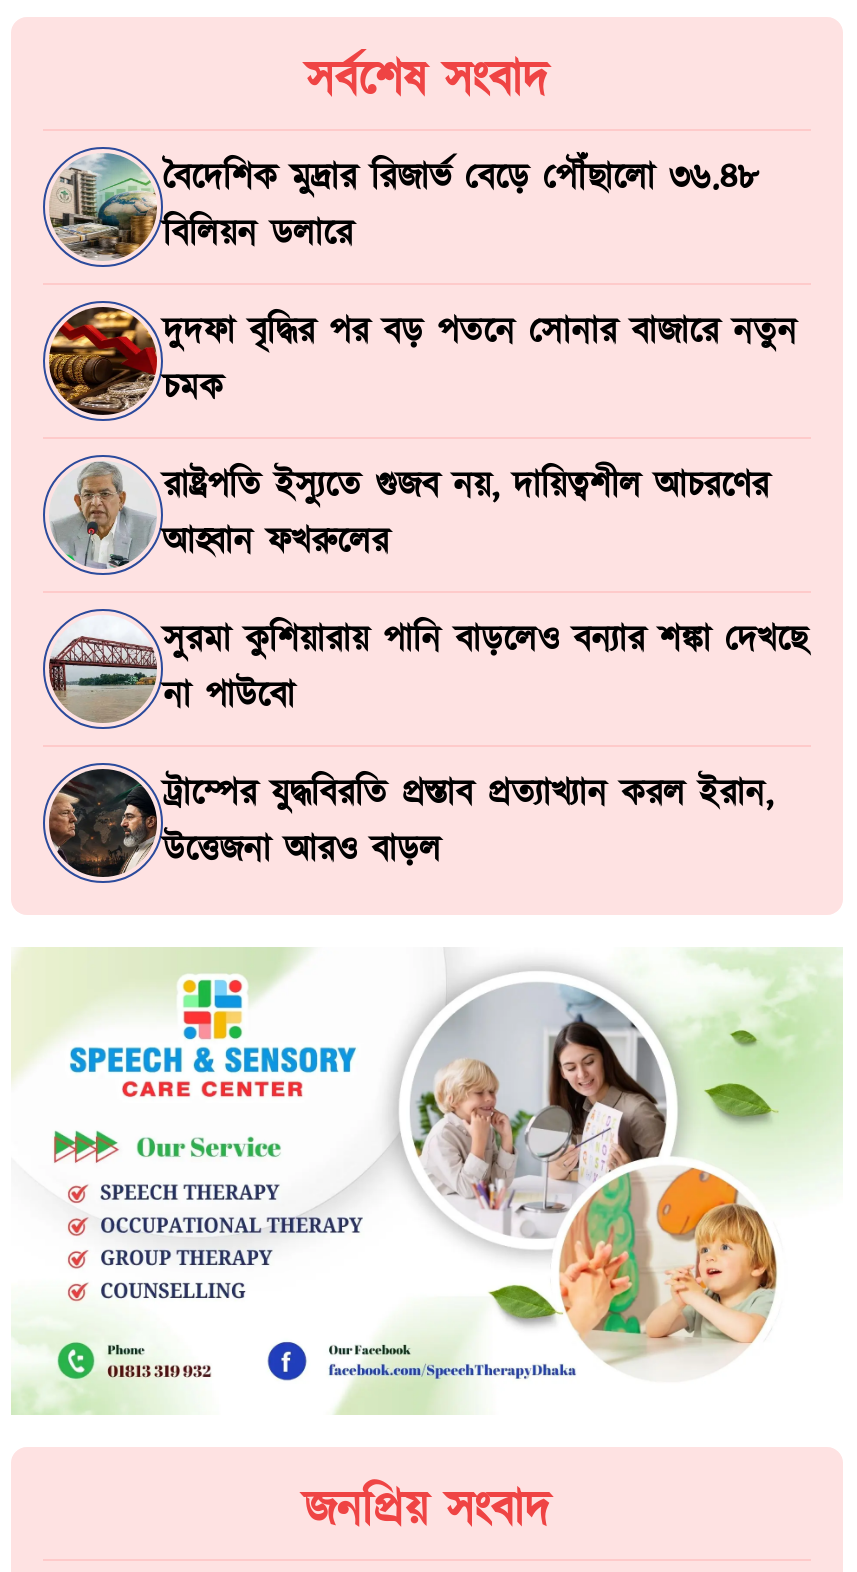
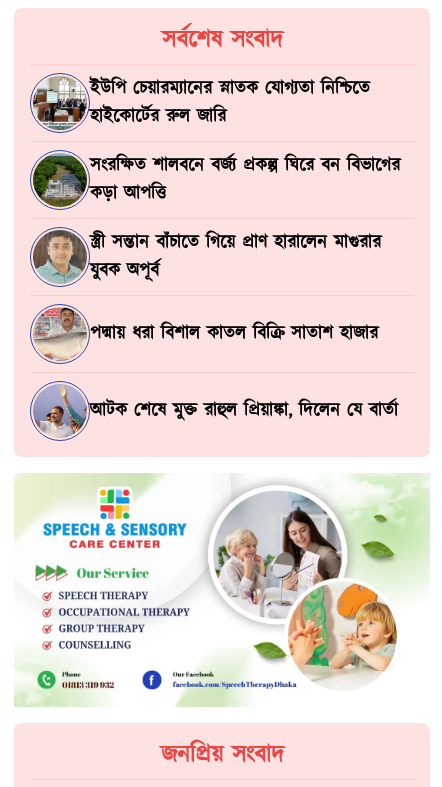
- [image]
- বৈদেশিক মুদ্রার রিজার্ভ বেড়ে পৌঁছালো ৩৬.৪৮
- বিলিয়ন ডলারে
+ [image]
+ ইউপি চেয়ারম্যানের স্নাতক যোগ্যতা নিশ্চিতে
+ হাইকোর্টের রুল জারি

- [image]
- দুদফা বৃদ্ধির পর বড় পতনে সোনার বাজারে নতুন
- চমক
+ [image]
+ সংরক্ষিত শালবনে বর্জ্য প্রকল্প ঘিরে বন বিভাগের
+ কড়া আপত্তি

- [image]
- রাষ্ট্রপতি ইস্যুতে গুজব নয়, দায়িত্বশীল আচরণের
- আহ্বান ফখরুলের
+ [image]
+ স্ত্রী সন্তান বাঁচাতে গিয়ে প্রাণ হারালেন মাগুরার
+ যুবক অপূর্ব

- [image]
- সুরমা কুশিয়ারায় পানি বাড়লেও বন্যার শঙ্কা দেখছে
- না পাউবো
+ [image]
+ পদ্মায় ধরা বিশাল কাতল বিক্রি সাতাশ হাজার

- [image]
- ট্রাম্পের যুদ্ধবিরতি প্রস্তাব প্রত্যাখ্যান করল ইরান,
- উত্তেজনা আরও বাড়ল
+ [image]
+ আটক শেষে মুক্ত রাহুল প্রিয়াঙ্কা, দিলেন যে বার্তা
